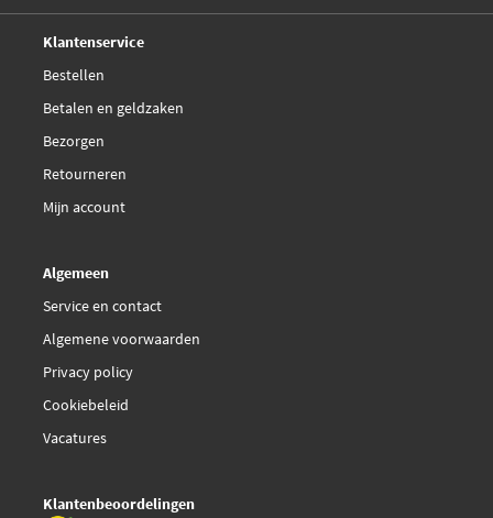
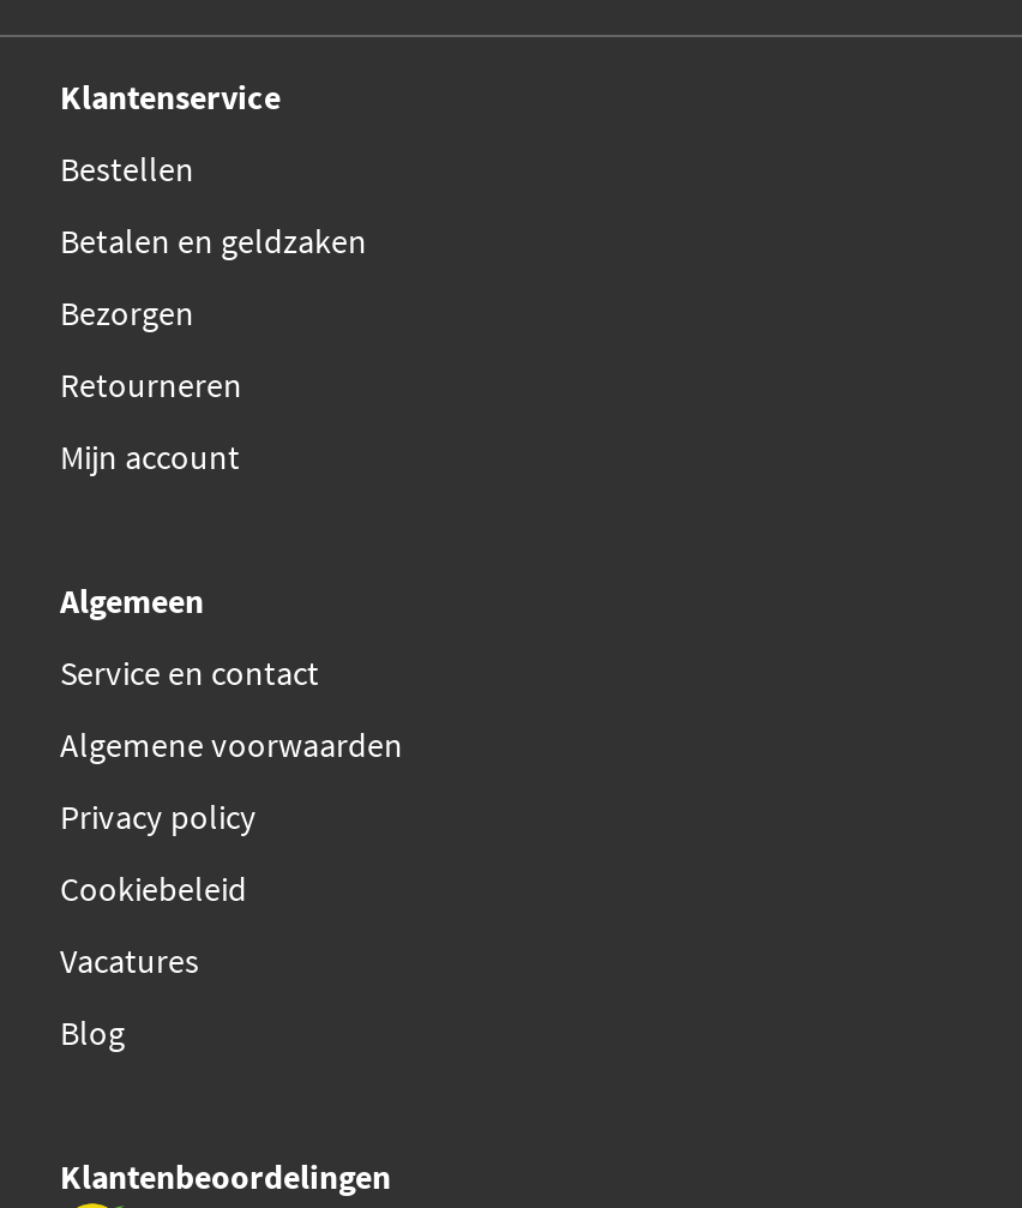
+ Blog
